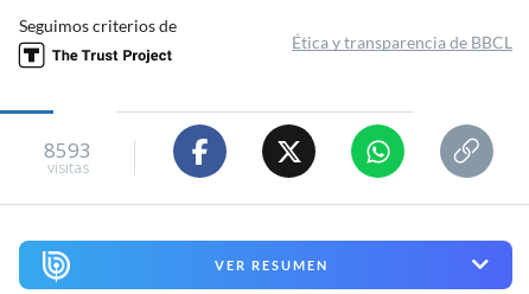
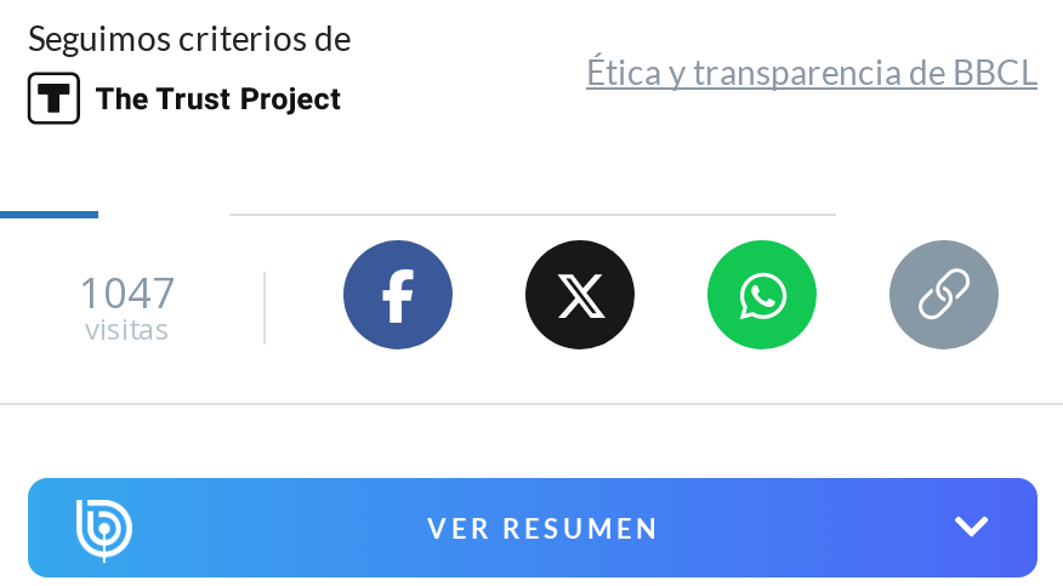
- 8593
+ 1047
